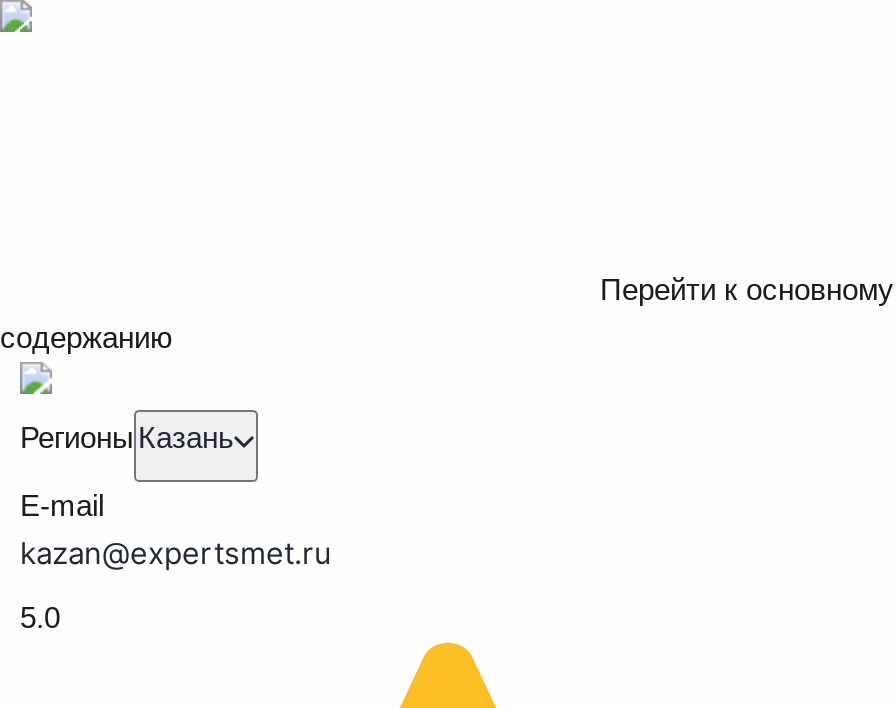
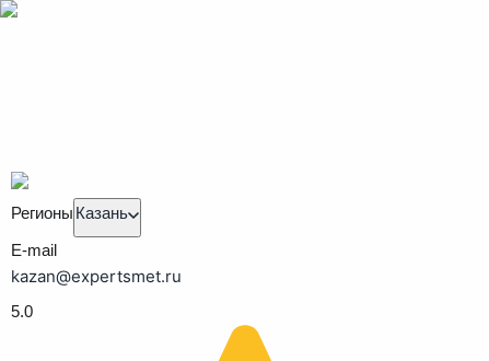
- Перейти к основному
- содержанию
